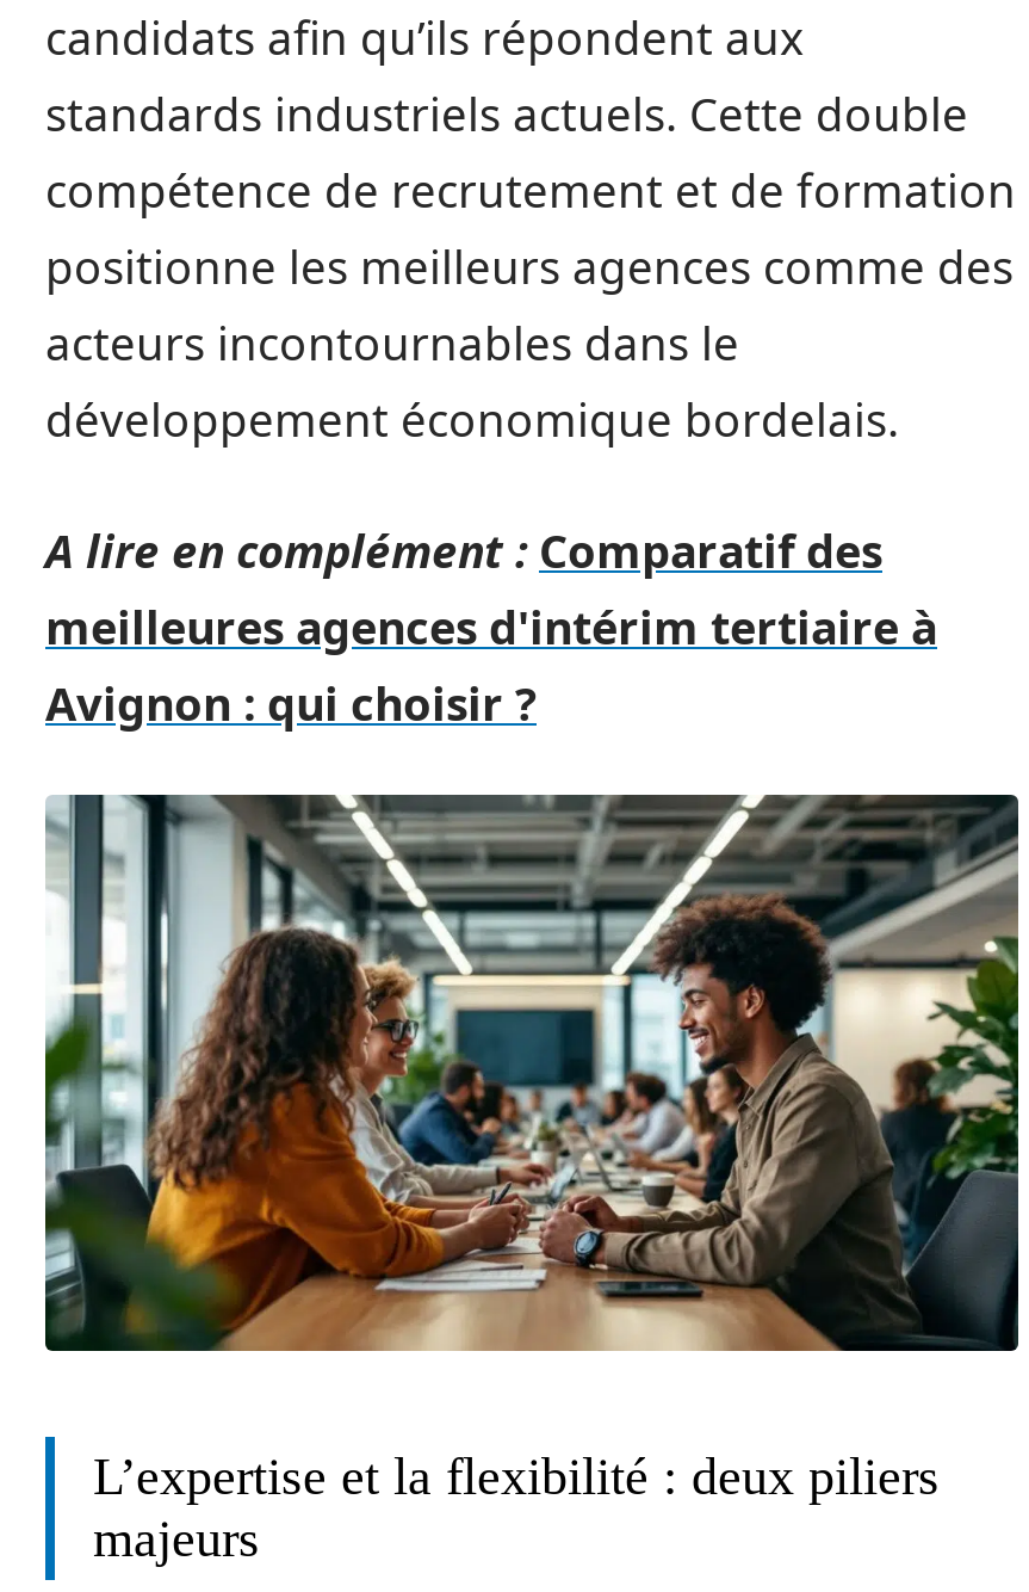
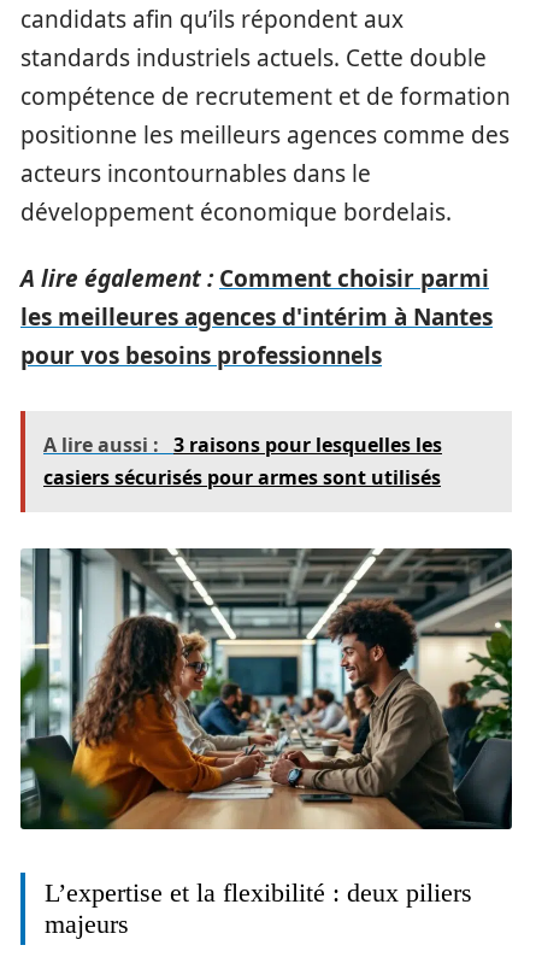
- A lire en complément : Comparatif des
- meilleures agences d'intérim tertiaire à
- Avignon : qui choisir ?
+ A lire également : Comment choisir parmi
+ les meilleures agences d'intérim à Nantes
+ pour vos besoins professionnels
+ A lire aussi : 3 raisons pour lesquelles les
+ casiers sécurisés pour armes sont utilisés
